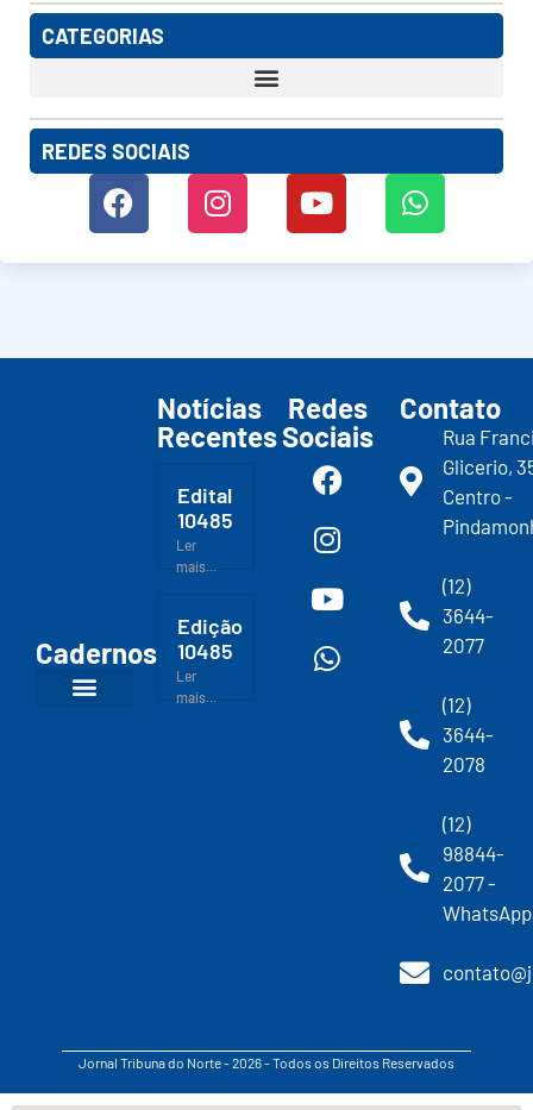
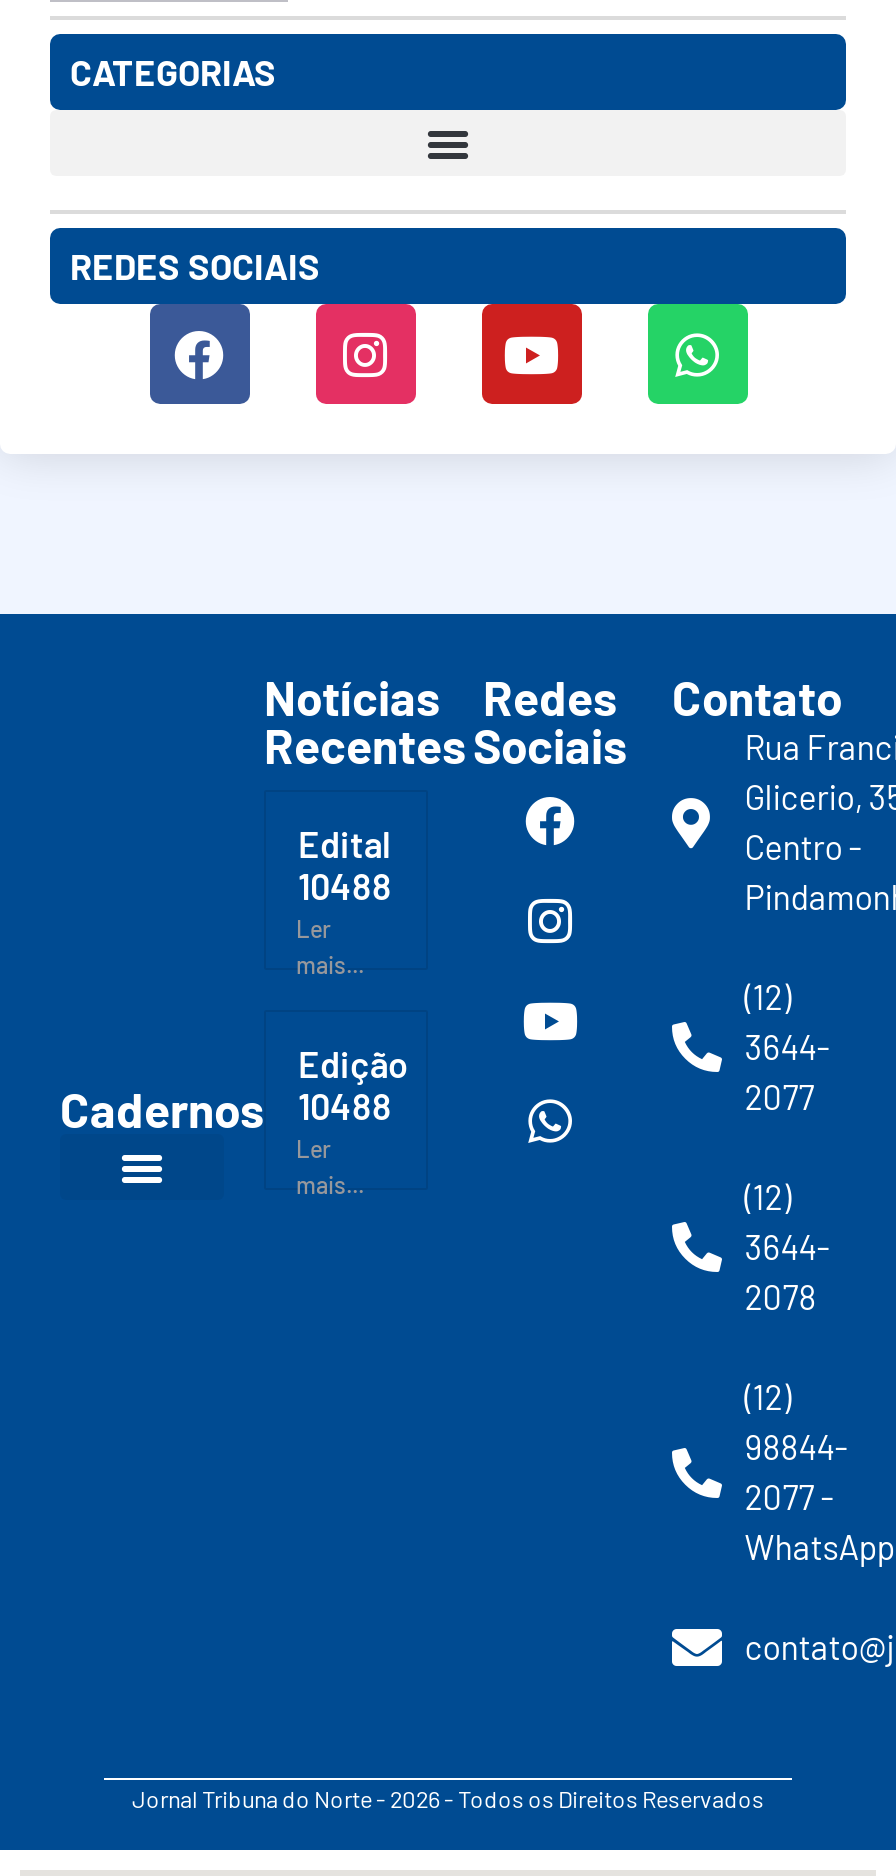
- 10485
+ 10488

- Cadernos 10485
+ Cadernos 10488
